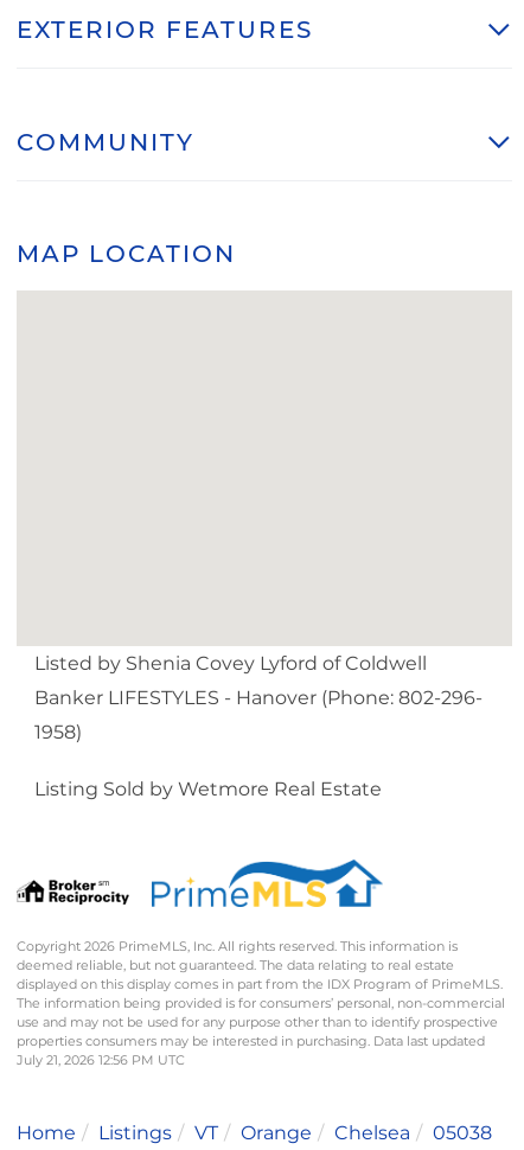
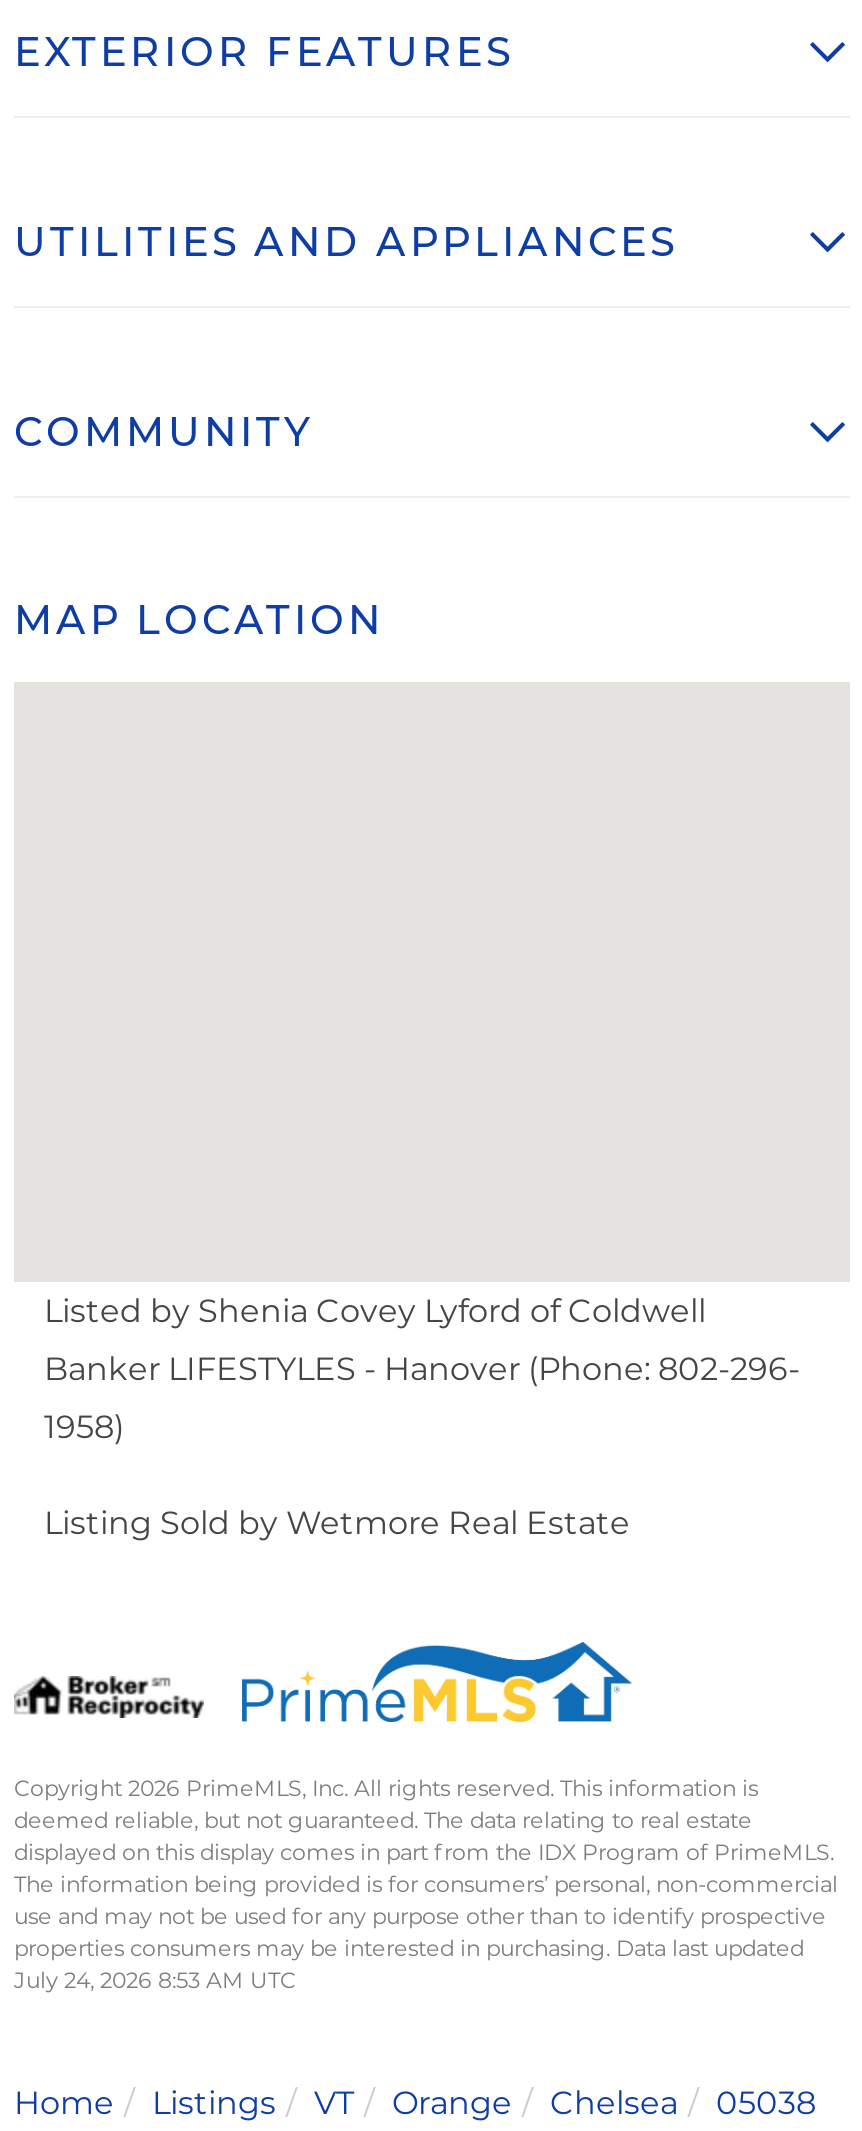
+ UTILITIES AND APPLIANCES

- July 21, 2026 12:56 PM UTC
+ July 24, 2026 8:53 AM UTC
